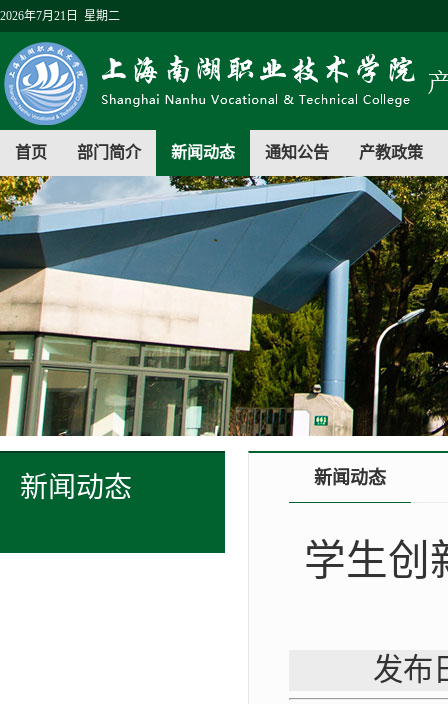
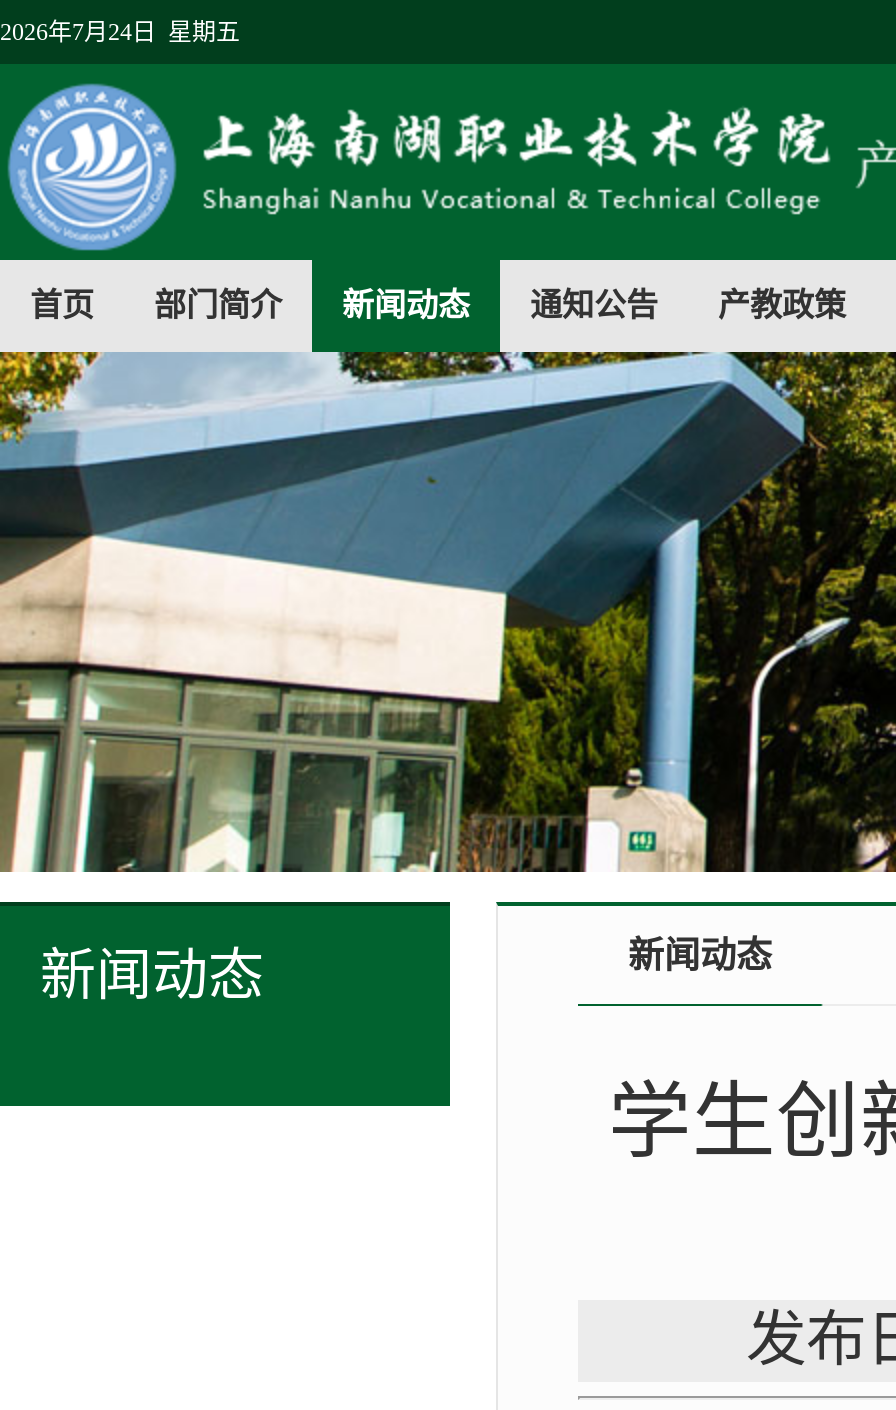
- 2026年7月21日 星期二
+ 2026年7月24日 星期五
